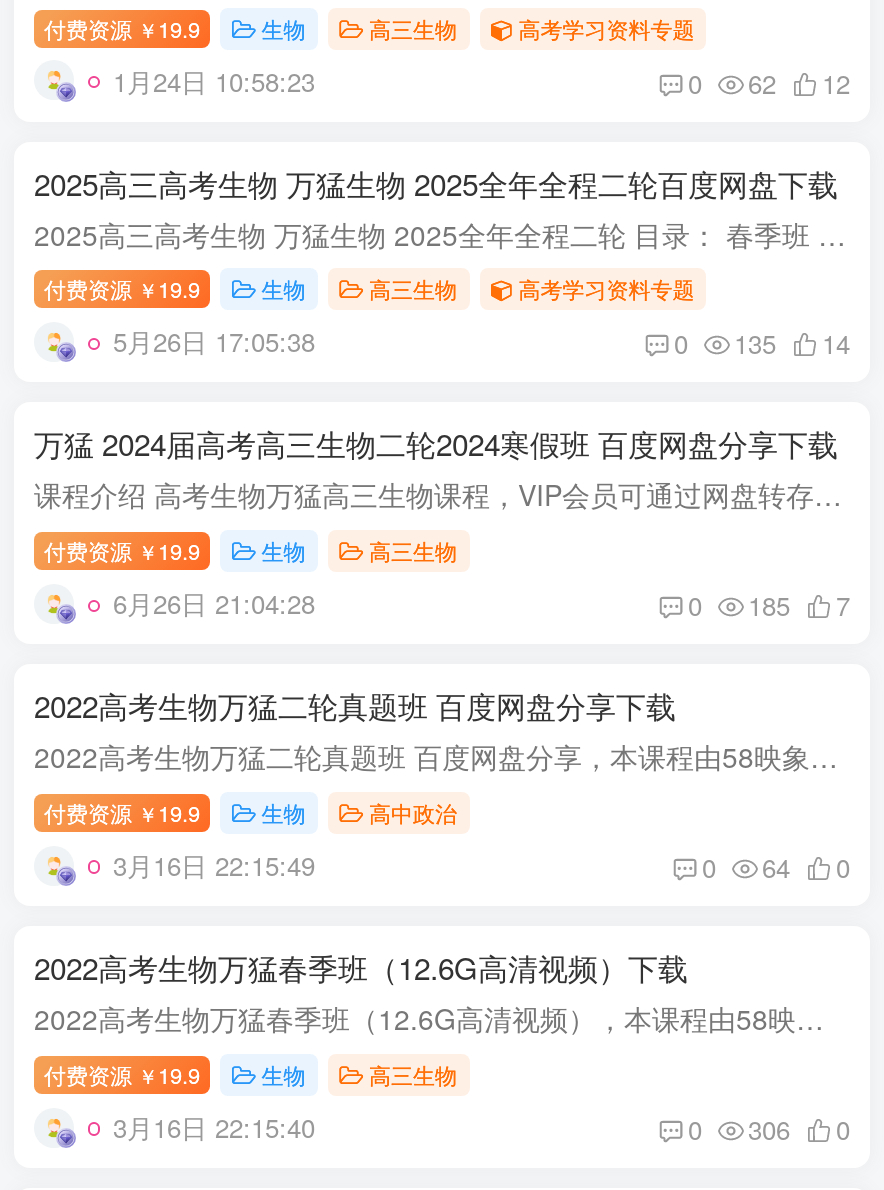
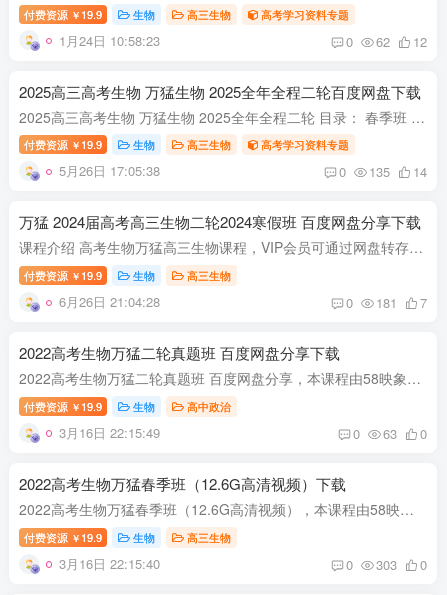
- 0 185 7
+ 0 181 7

- 0 64 0
+ 0 63 0

- 0 306 0
+ 0 303 0
